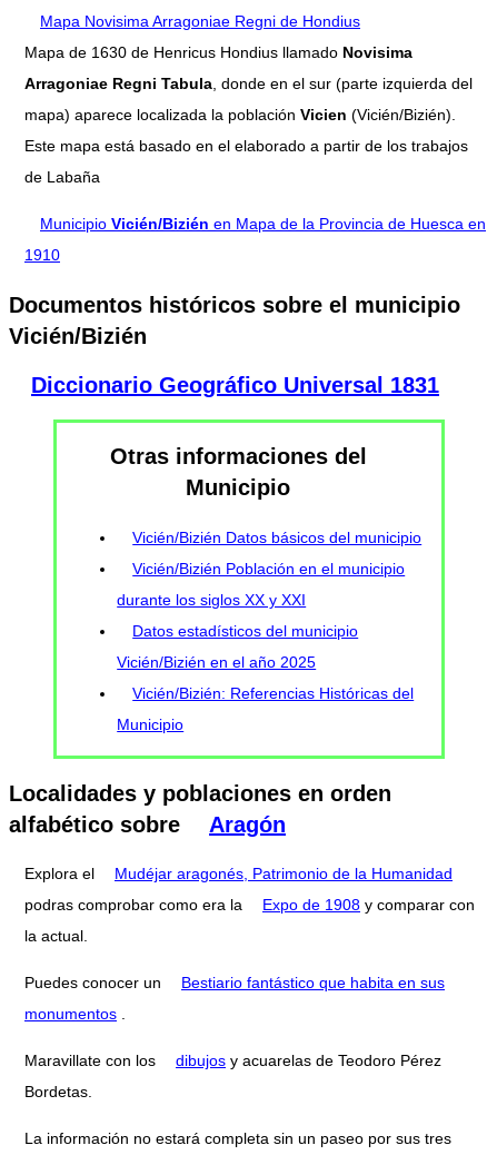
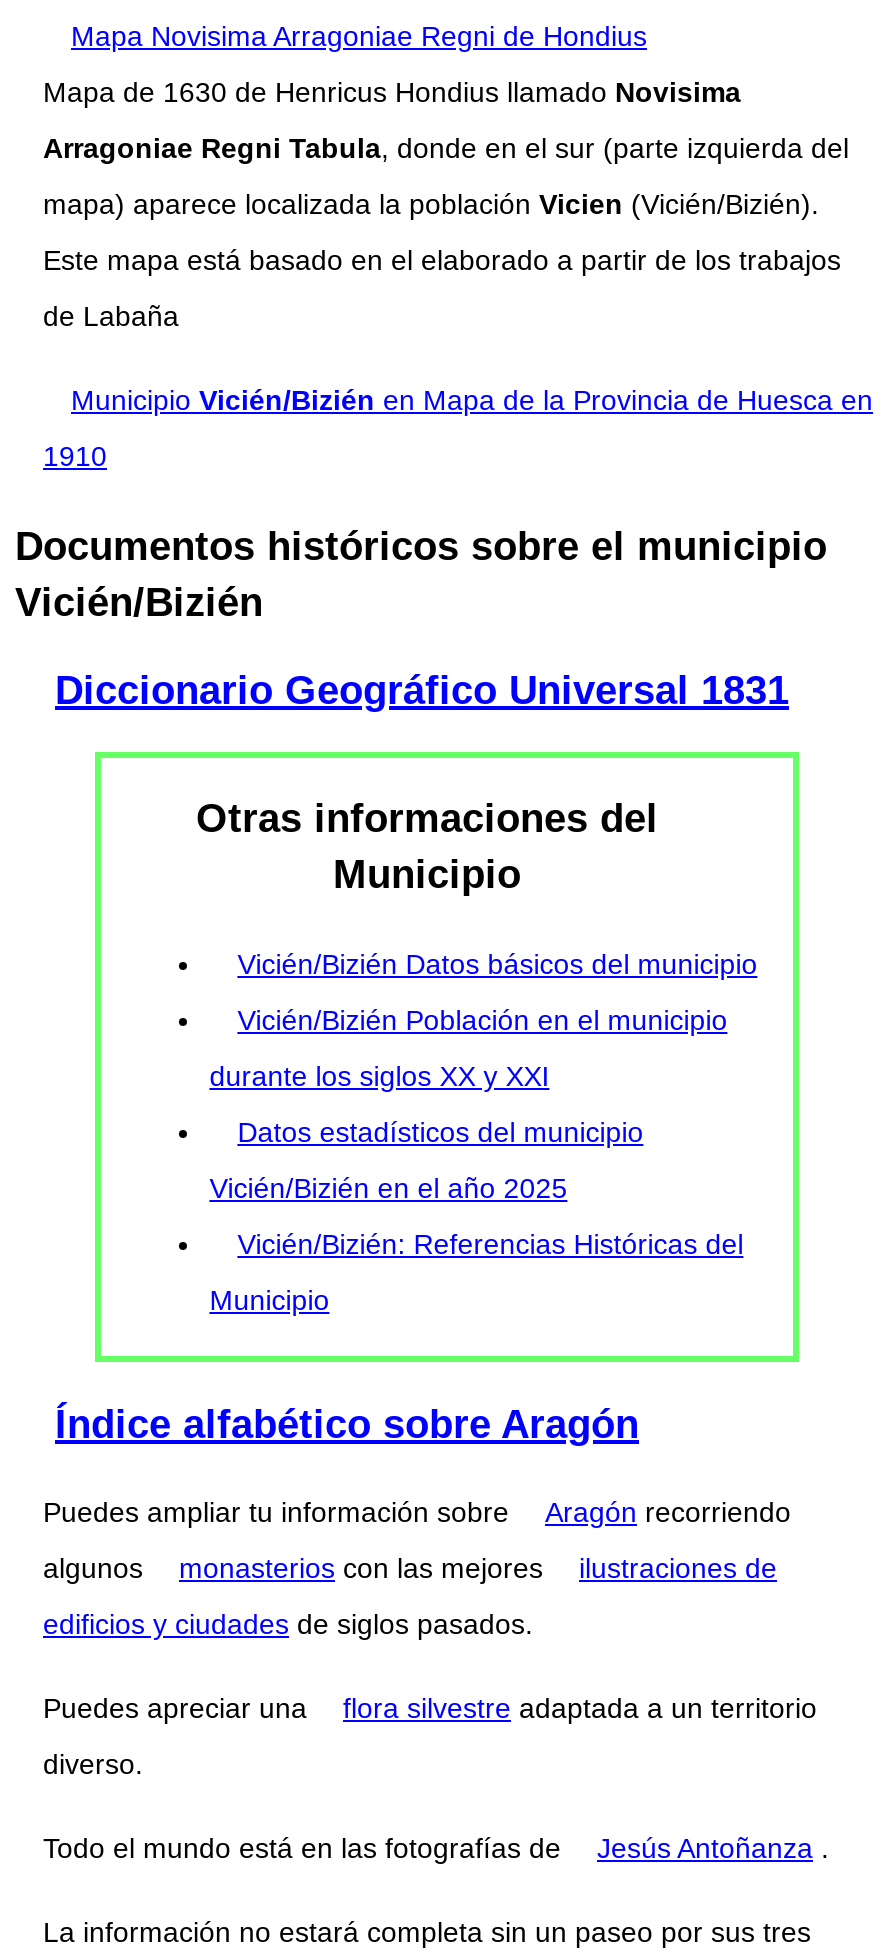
- Localidades y poblaciones en orden
- alfabético sobre
- Aragón
- Explora el
- Mudéjar aragonés, Patrimonio de la Humanidad
- podras comprobar como era la
- Expo de 1908 y comparar con
- la actual.
- Puedes conocer un
- Bestiario fantástico que habita en sus
- monumentos.
- Maravillate con los
- dibujos y acuarelas de Teodoro Pérez
- Bordetas.
+ Índice alfabético sobre Aragón
+ Puedes ampliar tu información sobre
+ Aragón recorriendo
+ algunos
+ monasterios con las mejores
+ ilustraciones de
+ edificios y ciudades de siglos pasados.
+ Puedes apreciar una
+ flora silvestre adaptada a un territorio
+ diverso.
+ Todo el mundo está en las fotografías de
+ Jesús Antoñanza.
